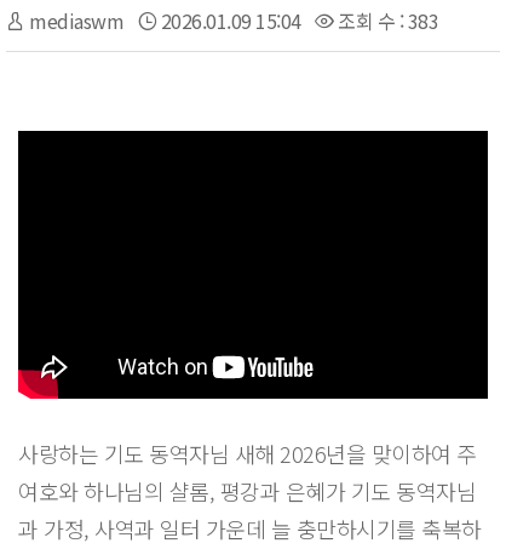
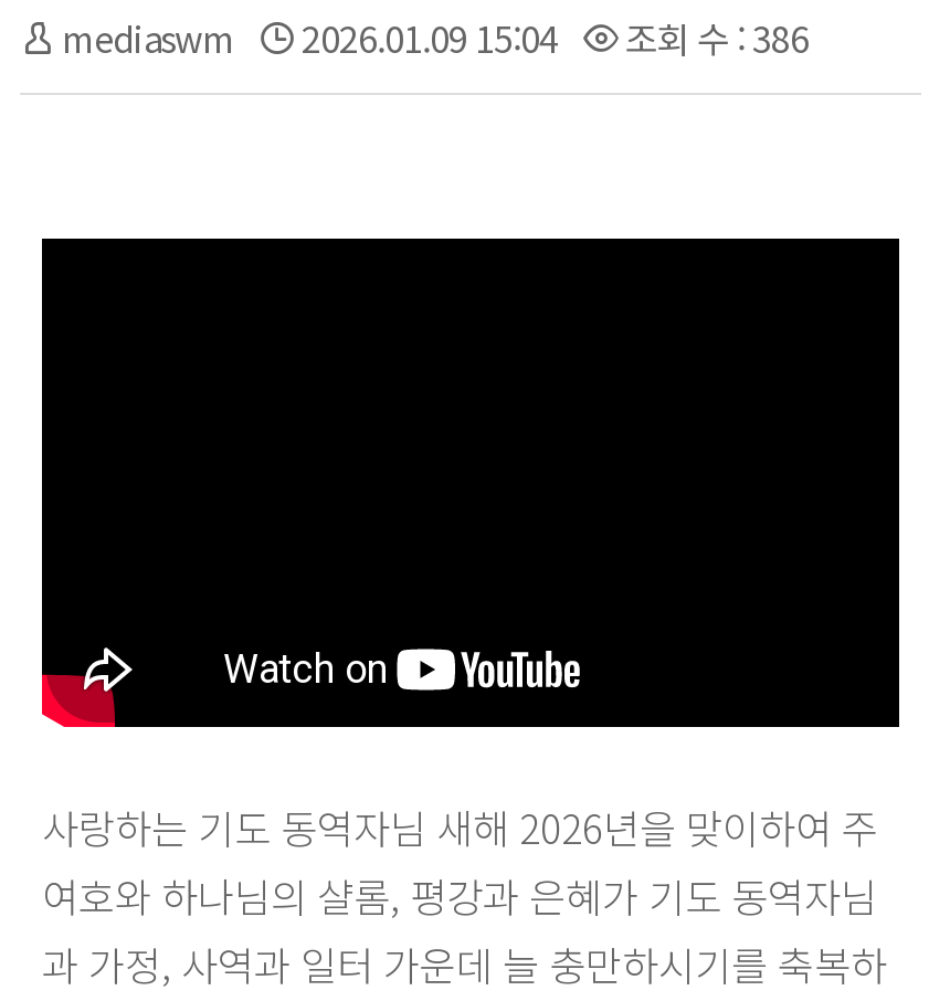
- mediaswm 2026.01.09 15:04 조회 수 : 383
+ mediaswm 2026.01.09 15:04 조회 수 : 386
